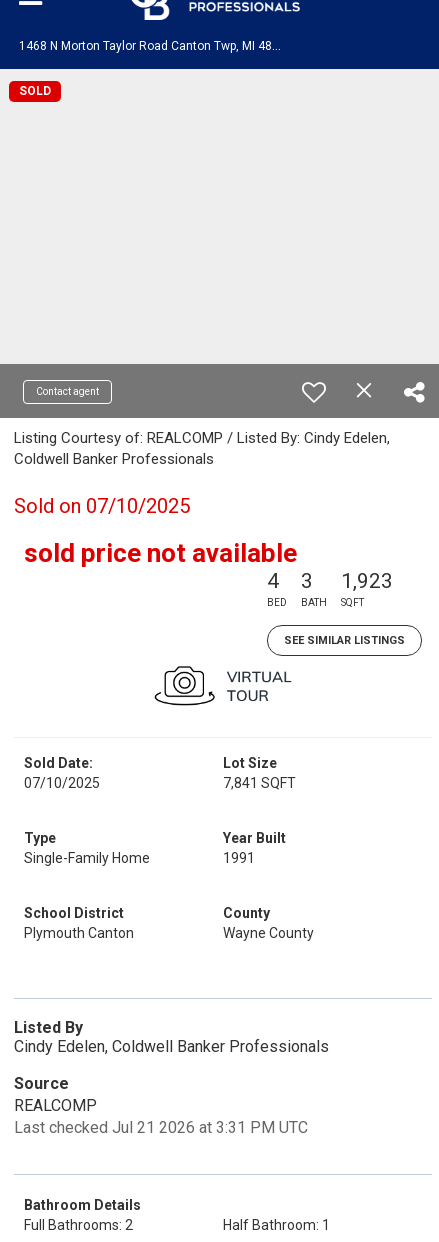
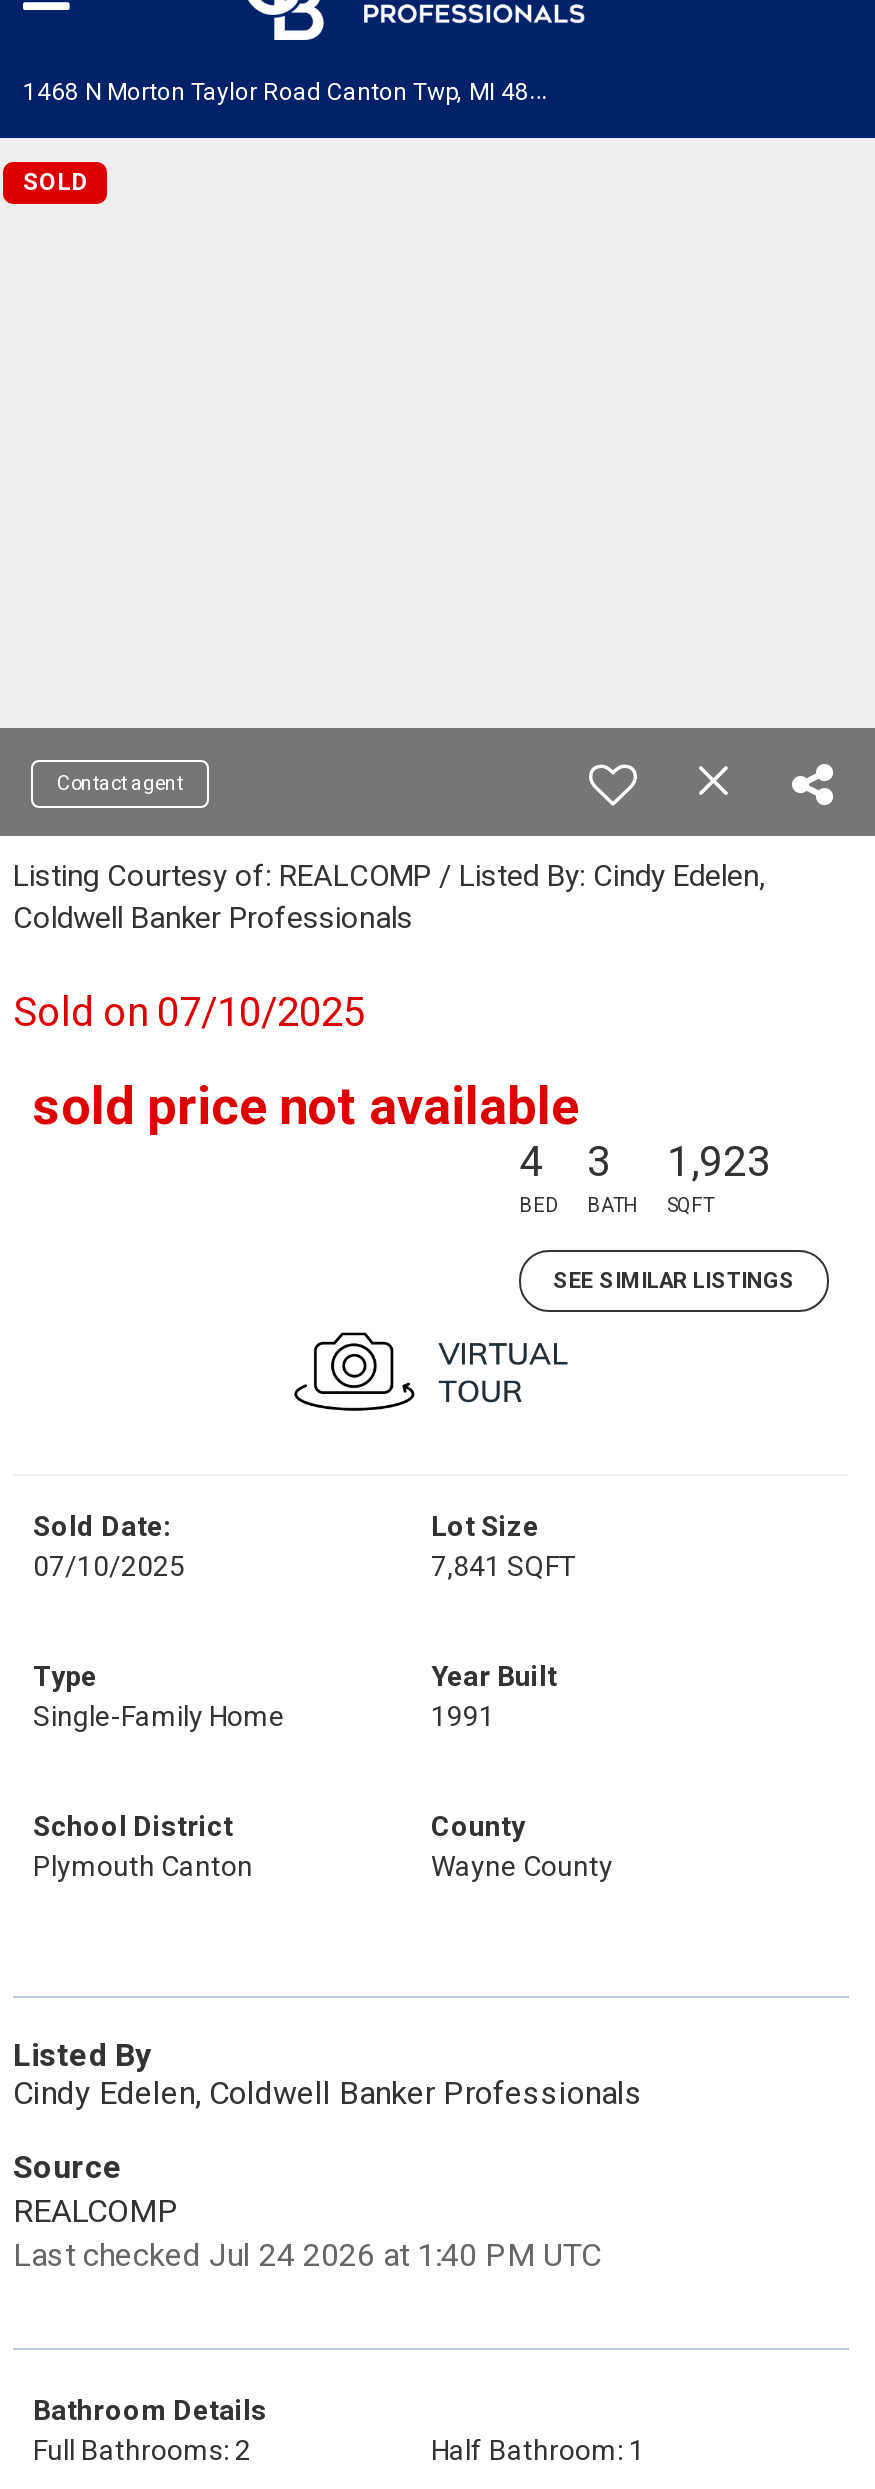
- Last checked Jul 21 2026 at 3:31 PM UTC
+ Last checked Jul 24 2026 at 1:40 PM UTC
